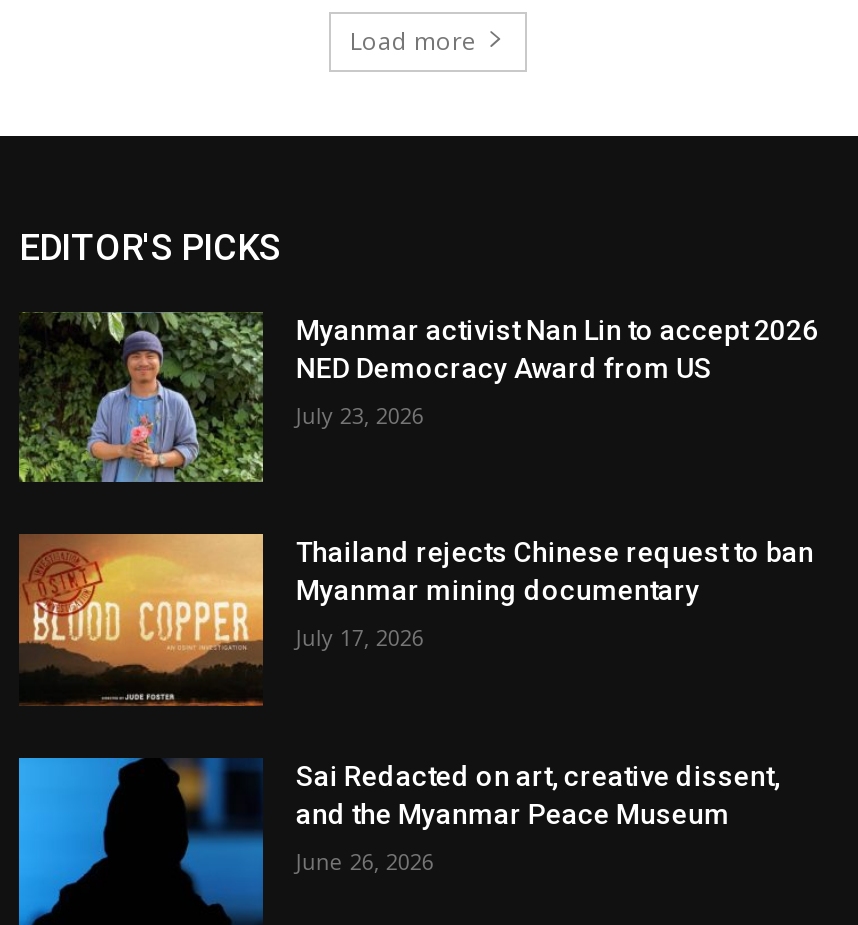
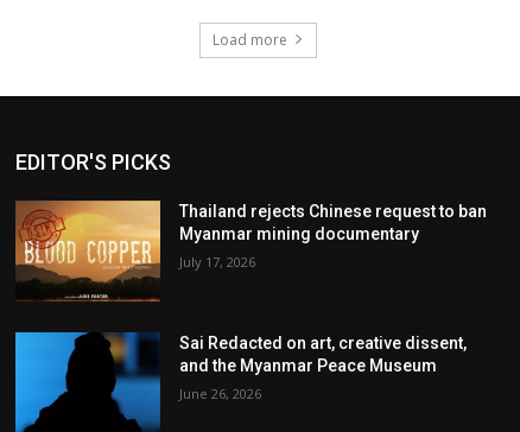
- [image]
- Myanmar activist Nan Lin to accept 2026
- NED Democracy Award from US
- July 23, 2026
